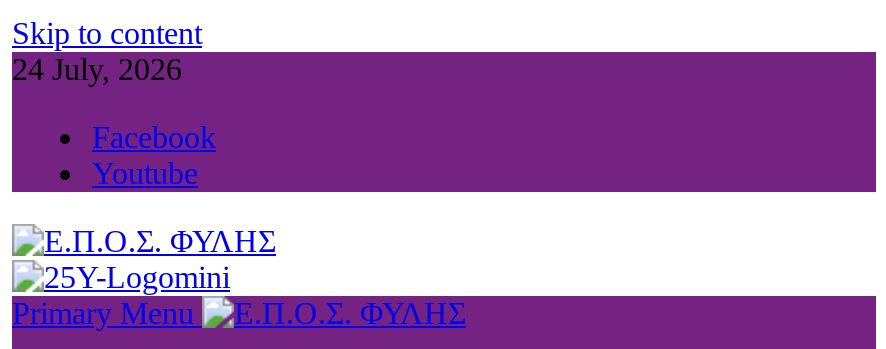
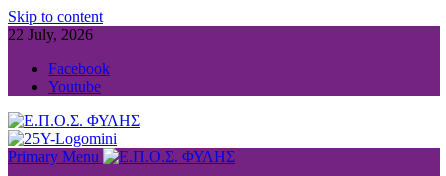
- 24 July, 2026
+ 22 July, 2026
